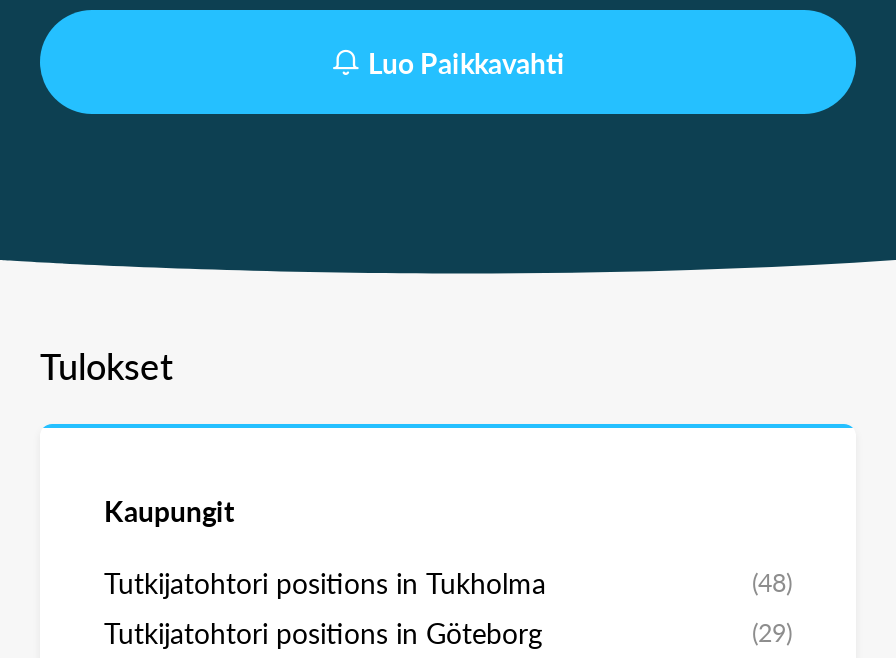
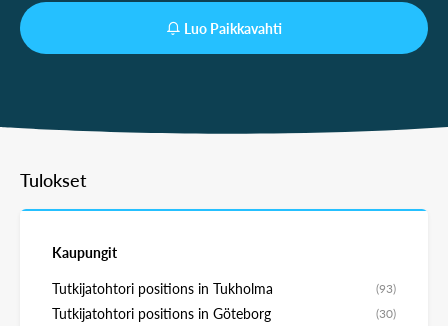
- (48)
+ (93)

- (29)
+ (30)
